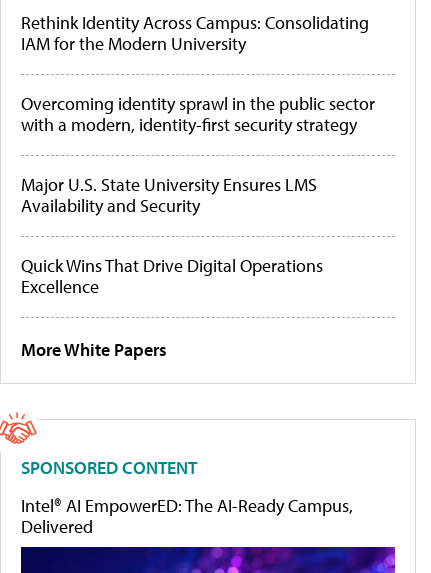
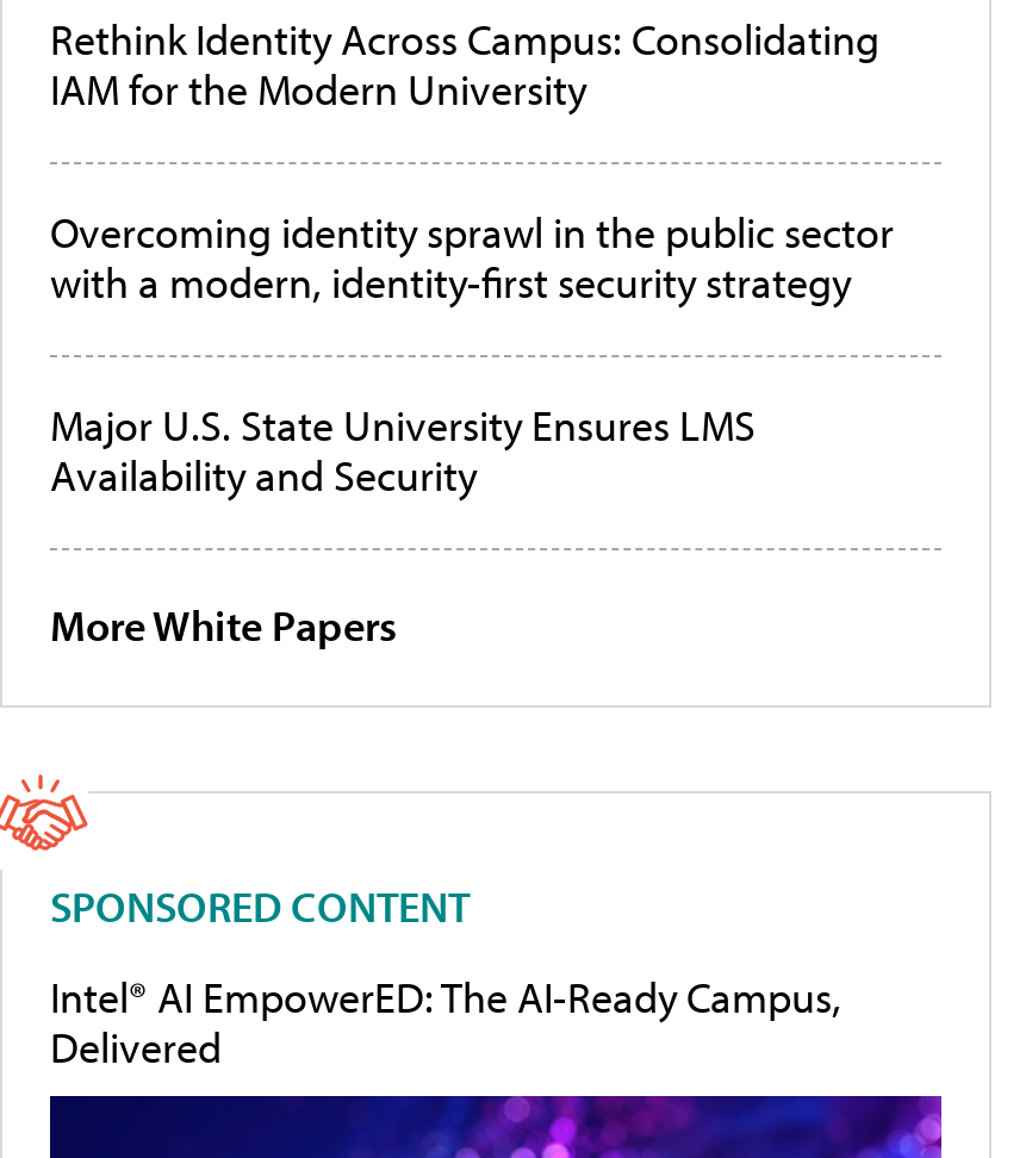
- Quick Wins That Drive Digital Operations
- Excellence
